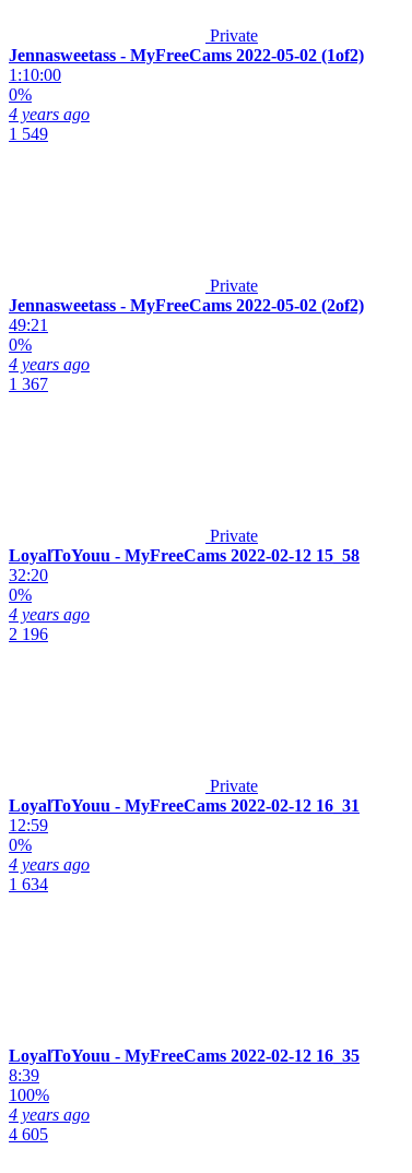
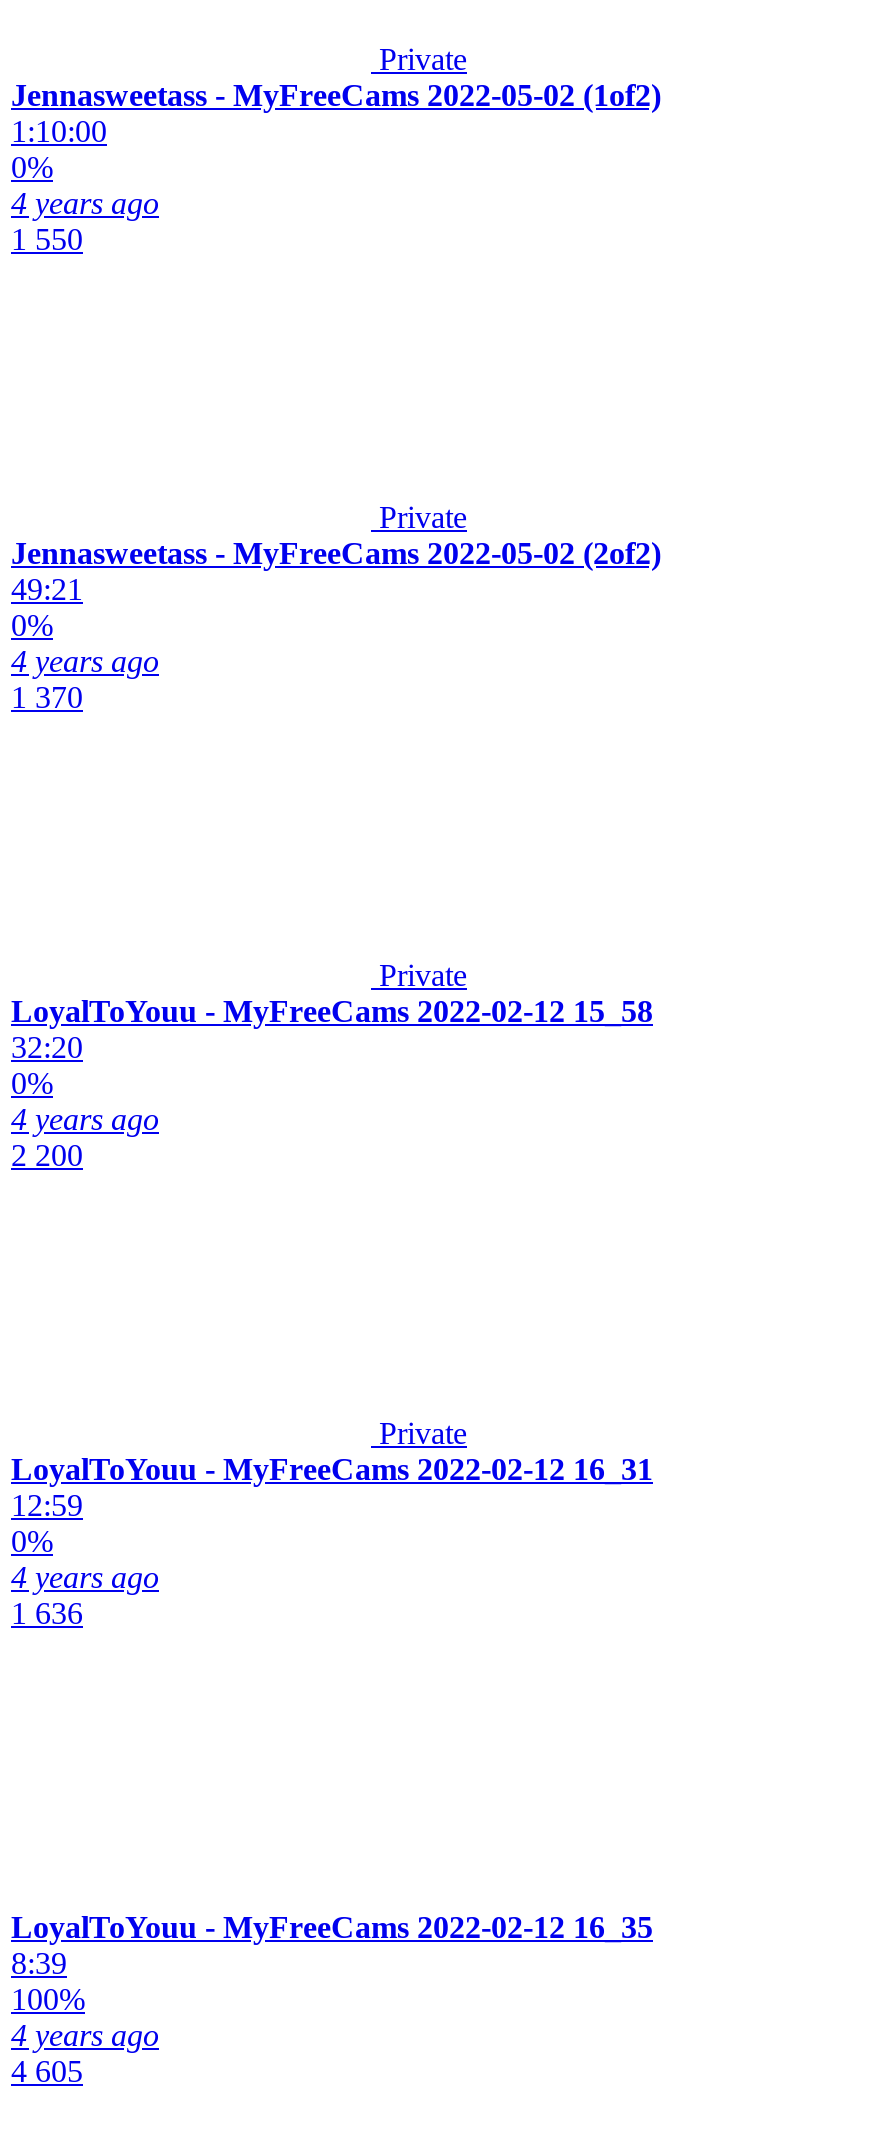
- 1 549
+ 1 550

- 1 367
+ 1 370

- 2 196
+ 2 200

- 1 634
+ 1 636
